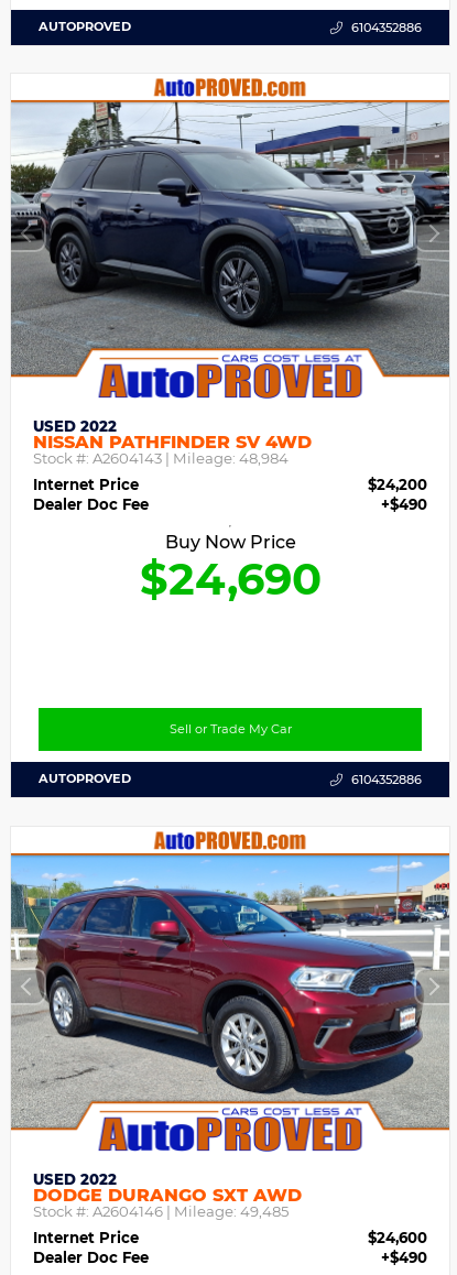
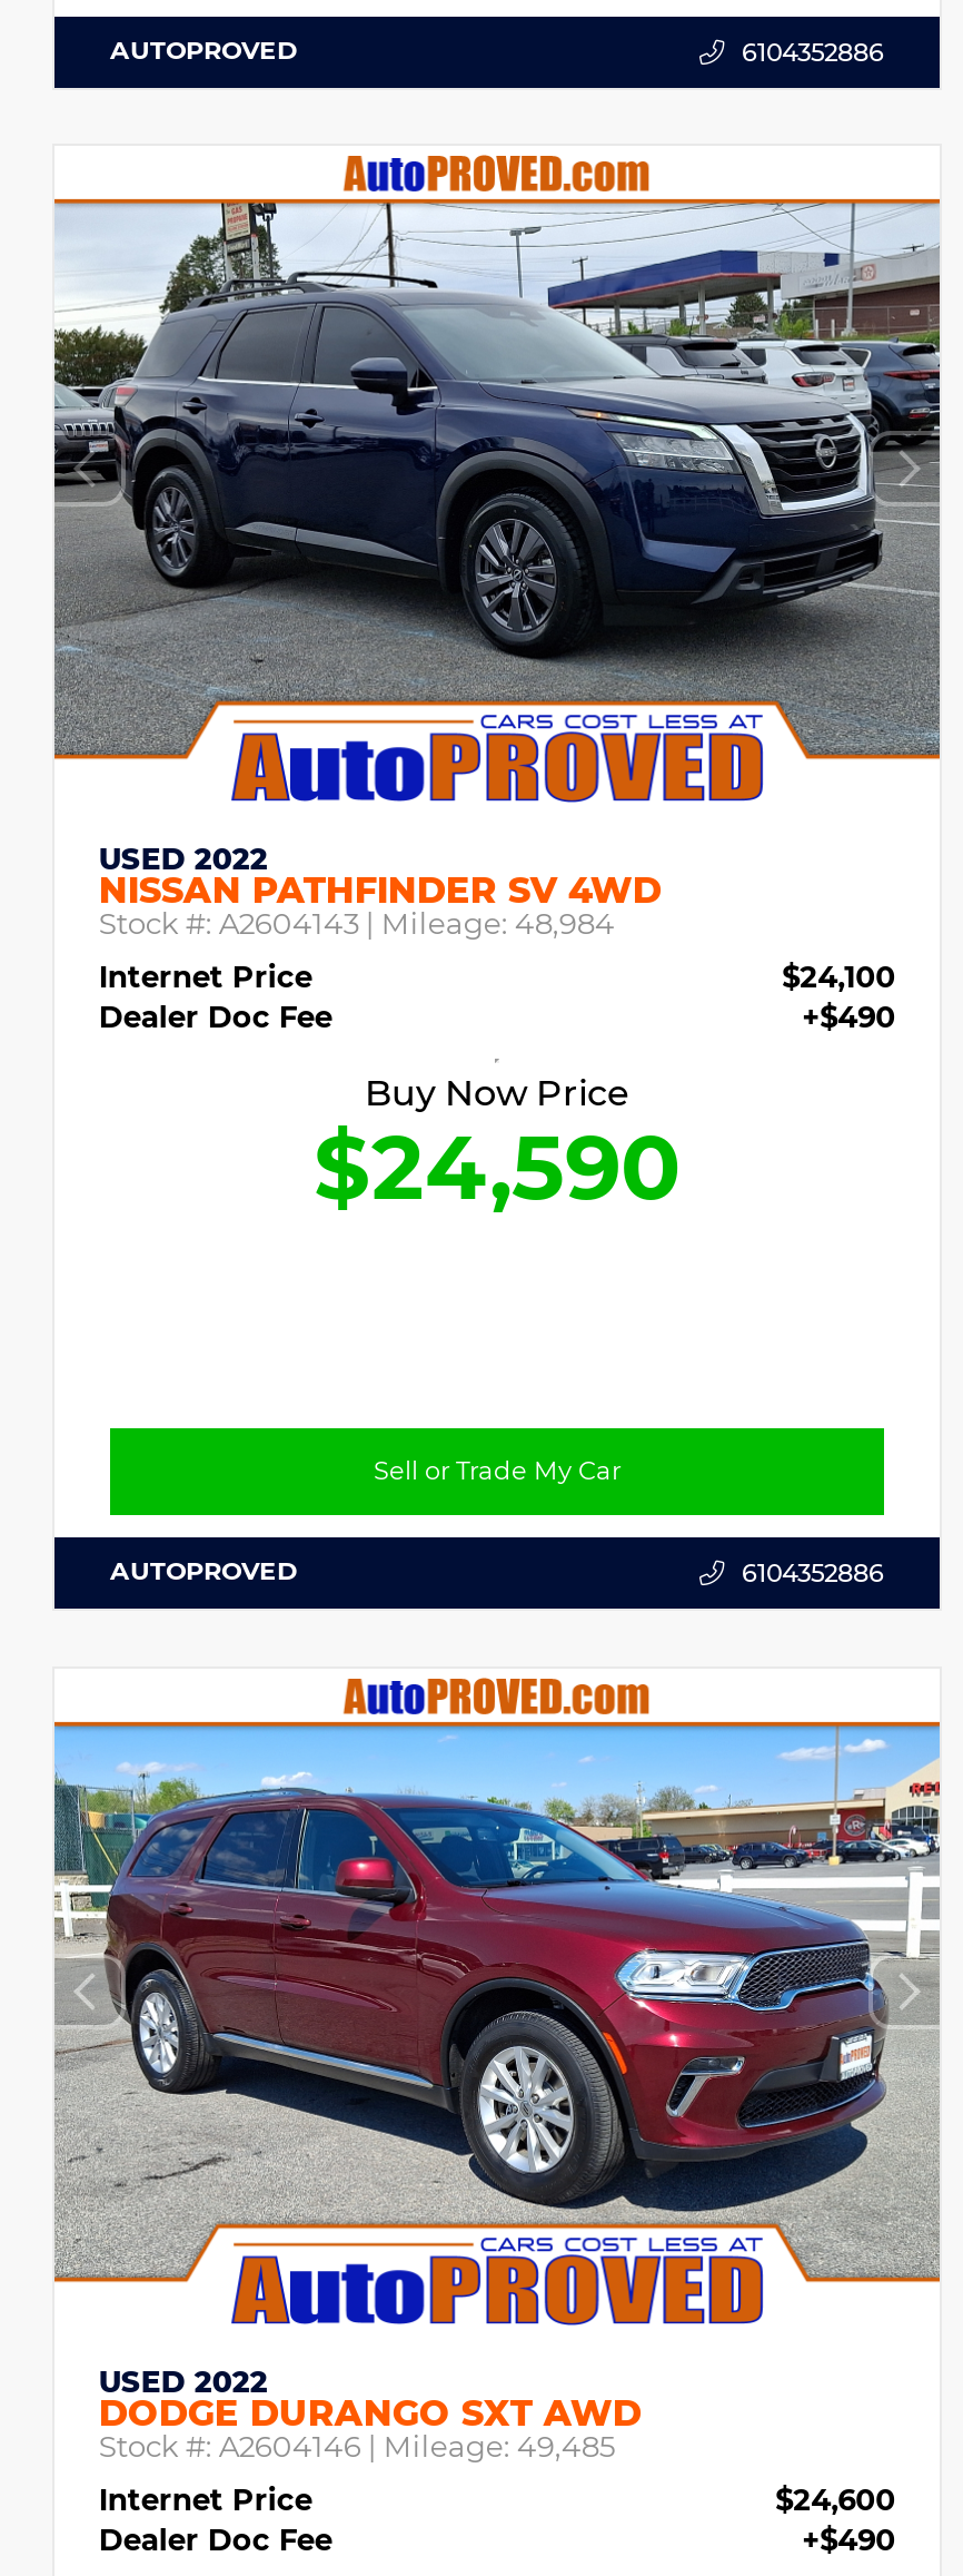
- $24,200
+ $24,100

- $24,690
+ $24,590
